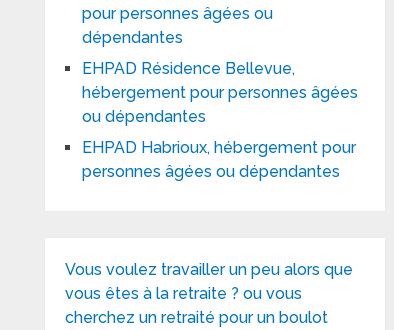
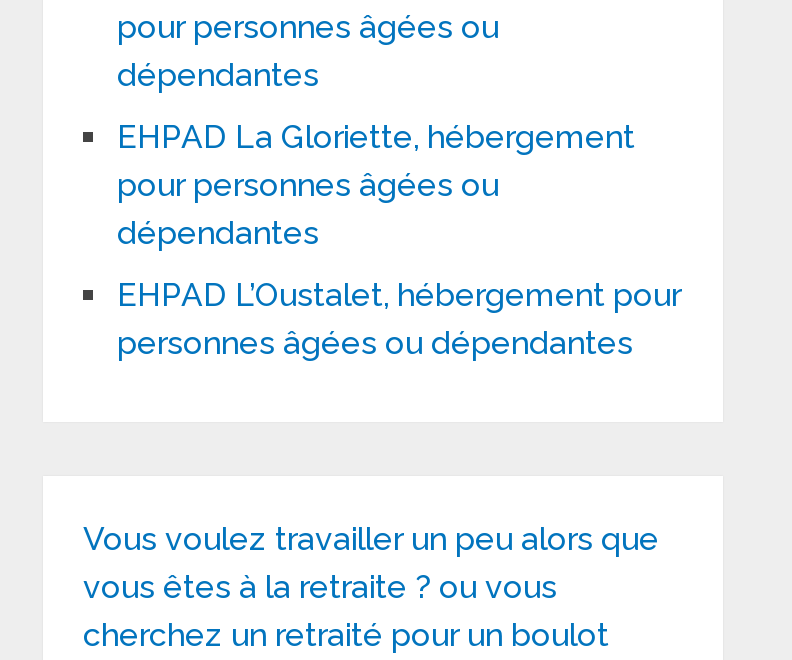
- EHPAD Résidence Bellevue,
- hébergement pour personnes âgées
- ou dépendantes
+ EHPAD La Gloriette, hébergement
+ pour personnes âgées ou
+ dépendantes

- EHPAD Habrioux, hébergement pour
+ EHPAD L’Oustalet, hébergement pour
